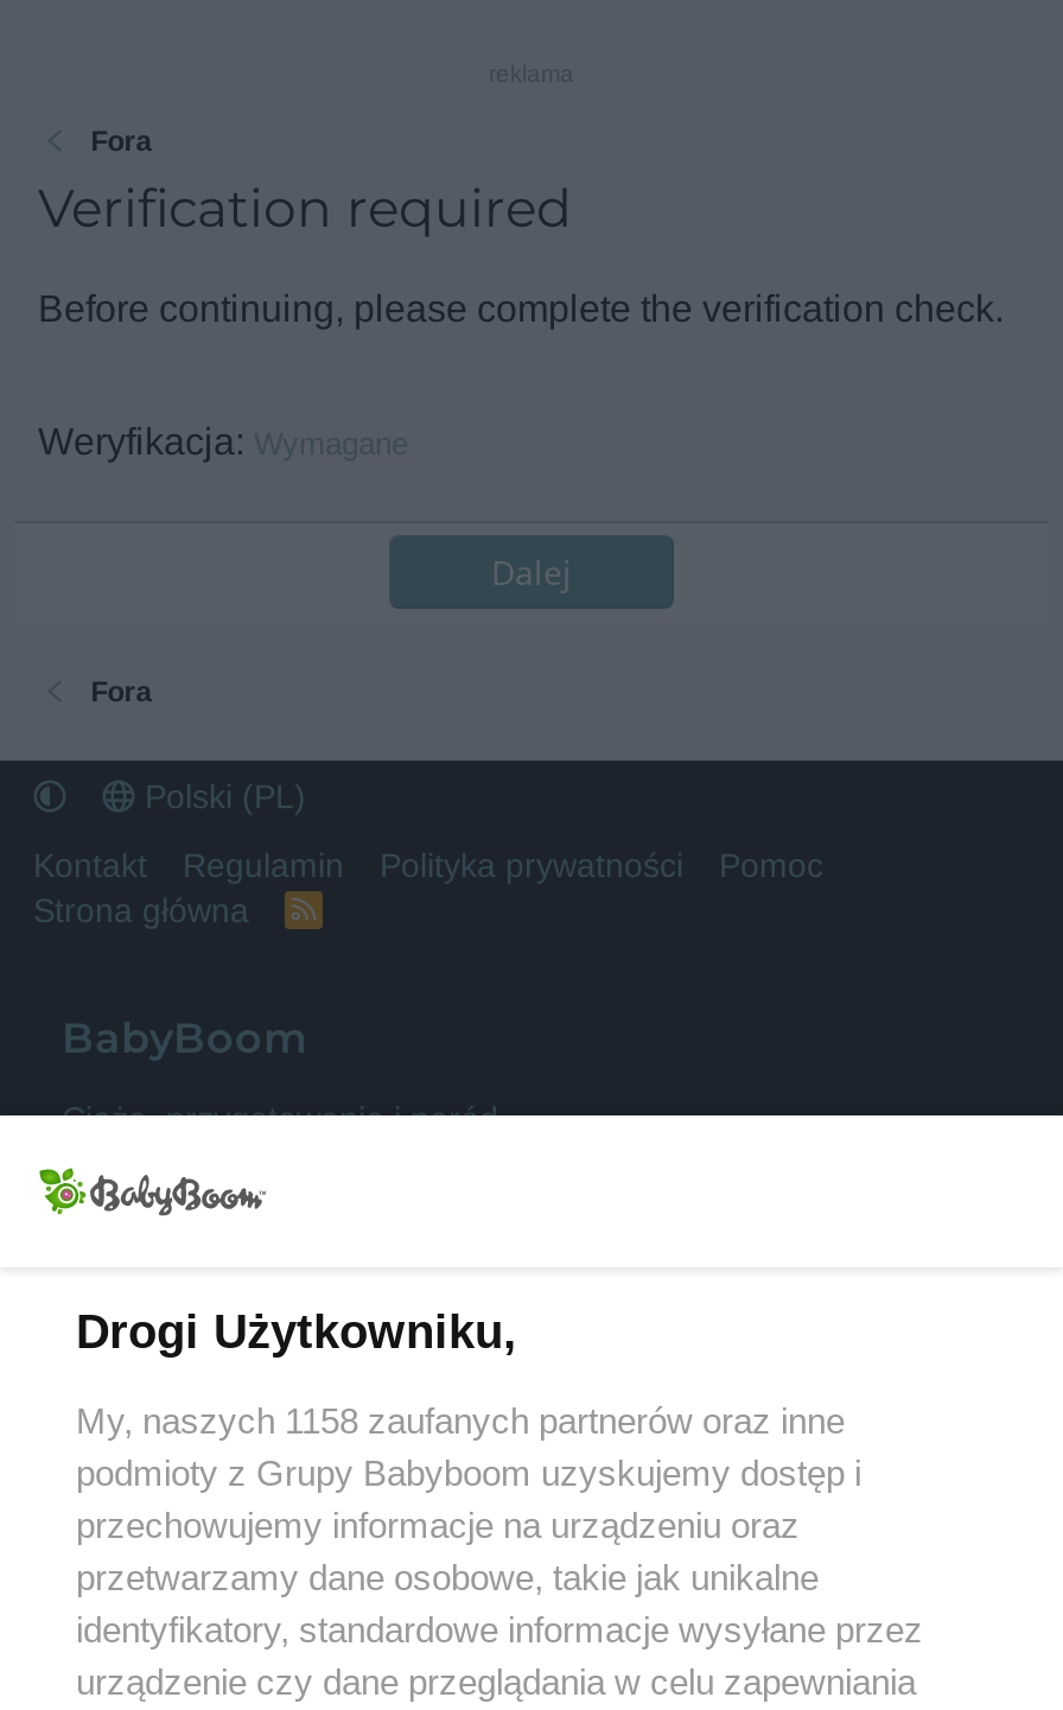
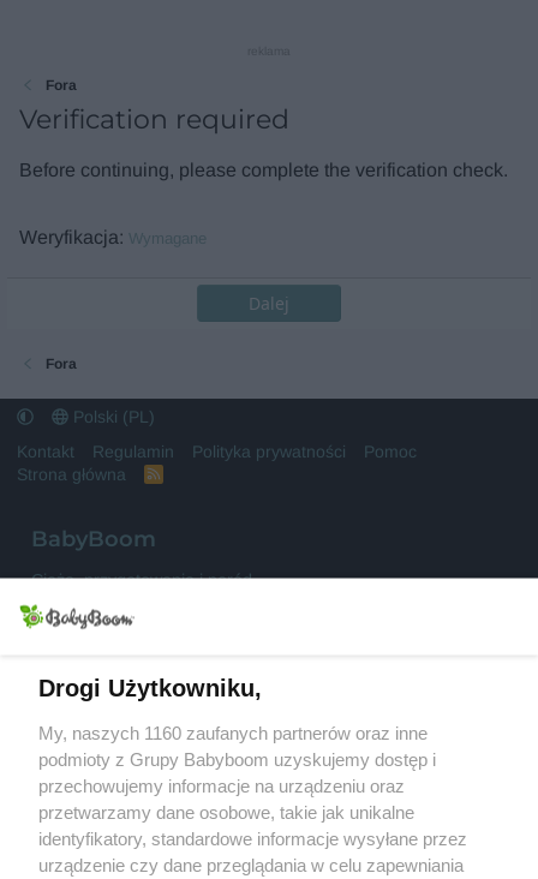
- My, naszych 1158 zaufanych partnerów oraz inne
+ My, naszych 1160 zaufanych partnerów oraz inne
